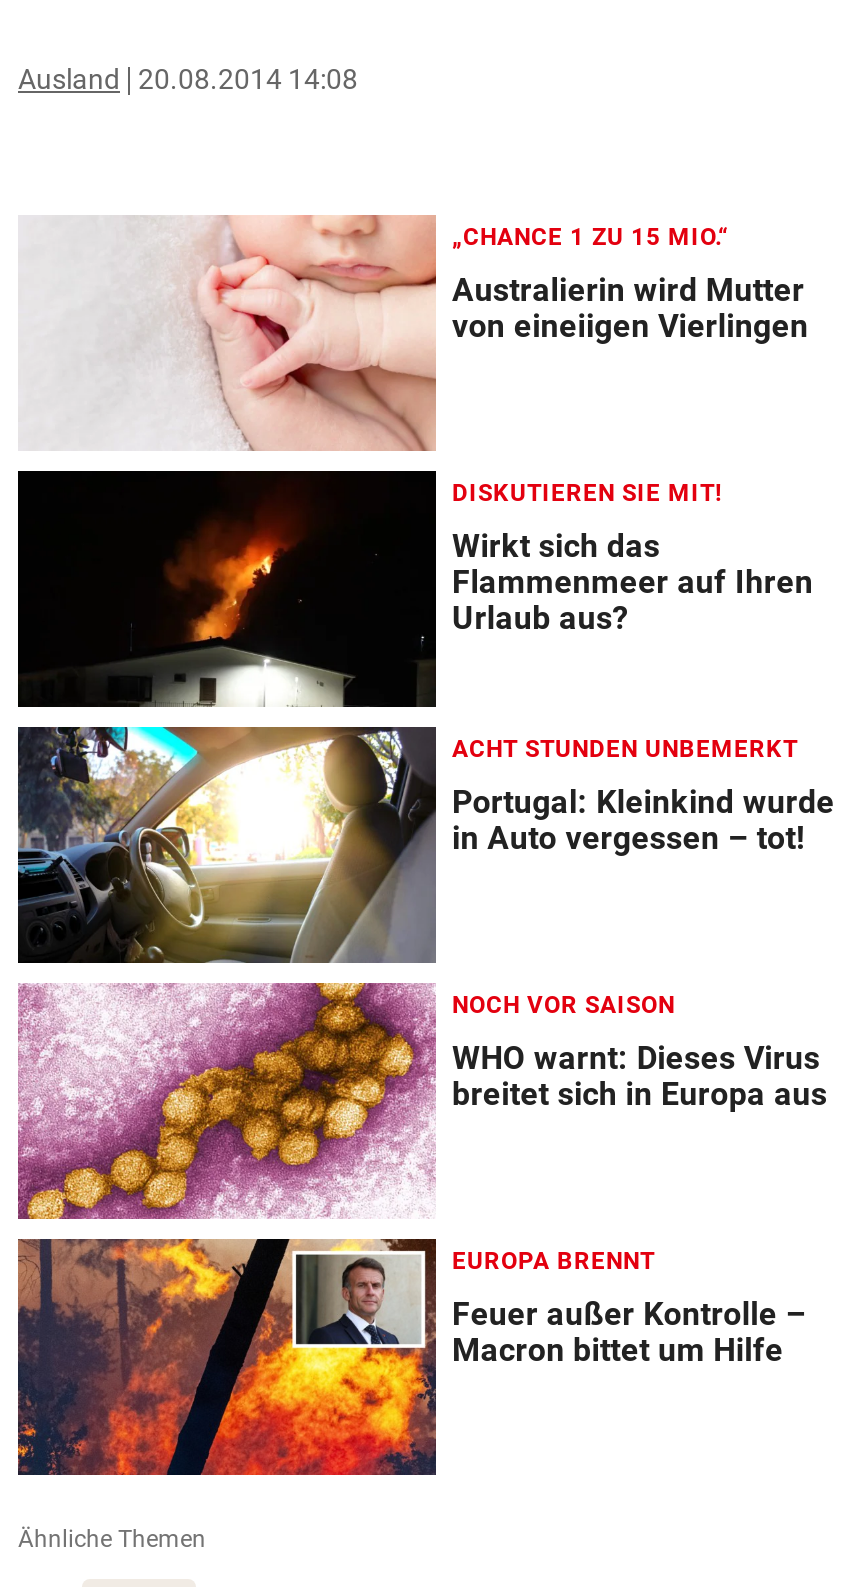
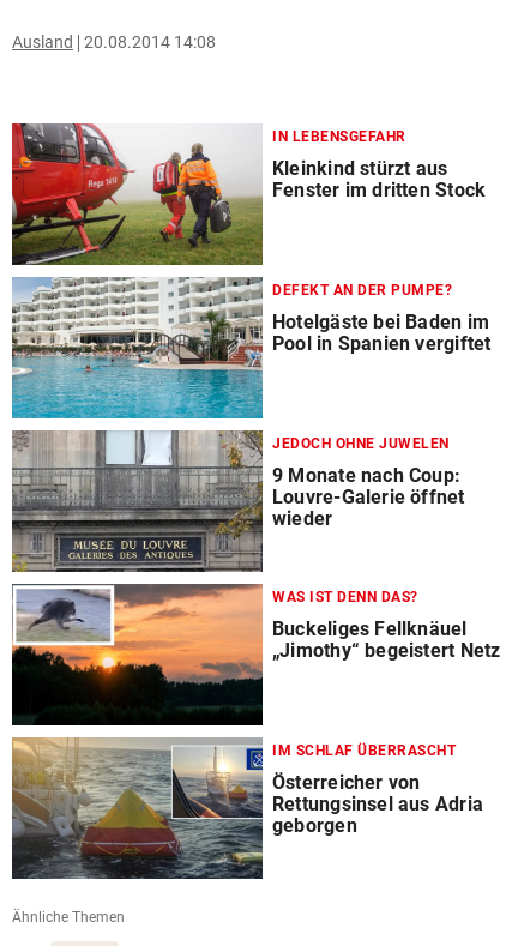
- [image]
- „CHANCE 1 ZU 15 MIO.“
+ [image]
+ IN LEBENSGEFAHR

- Australierin wird Mutter
- von eineiigen Vierlingen
+ Kleinkind stürzt aus
+ Fenster im dritten Stock

- [image]
- DISKUTIEREN SIE MIT!
+ [image]
+ DEFEKT AN DER PUMPE?

- Wirkt sich das
- Flammenmeer auf Ihren
- Urlaub aus?
+ Hotelgäste bei Baden im
+ Pool in Spanien vergiftet

- [image]
- ACHT STUNDEN UNBEMERKT
+ [image]
+ JEDOCH OHNE JUWELEN

- Portugal: Kleinkind wurde
- in Auto vergessen – tot!
+ 9 Monate nach Coup:
+ Louvre-Galerie öffnet
+ wieder

- [image]
- NOCH VOR SAISON
+ [image]
+ WAS IST DENN DAS?

- WHO warnt: Dieses Virus
- breitet sich in Europa aus
+ Buckeliges Fellknäuel
+ „Jimothy“ begeistert Netz

- [image]
- EUROPA BRENNT
+ [image]
+ IM SCHLAF ÜBERRASCHT

- Feuer außer Kontrolle –
- Macron bittet um Hilfe
+ Österreicher von
+ Rettungsinsel aus Adria
+ geborgen
